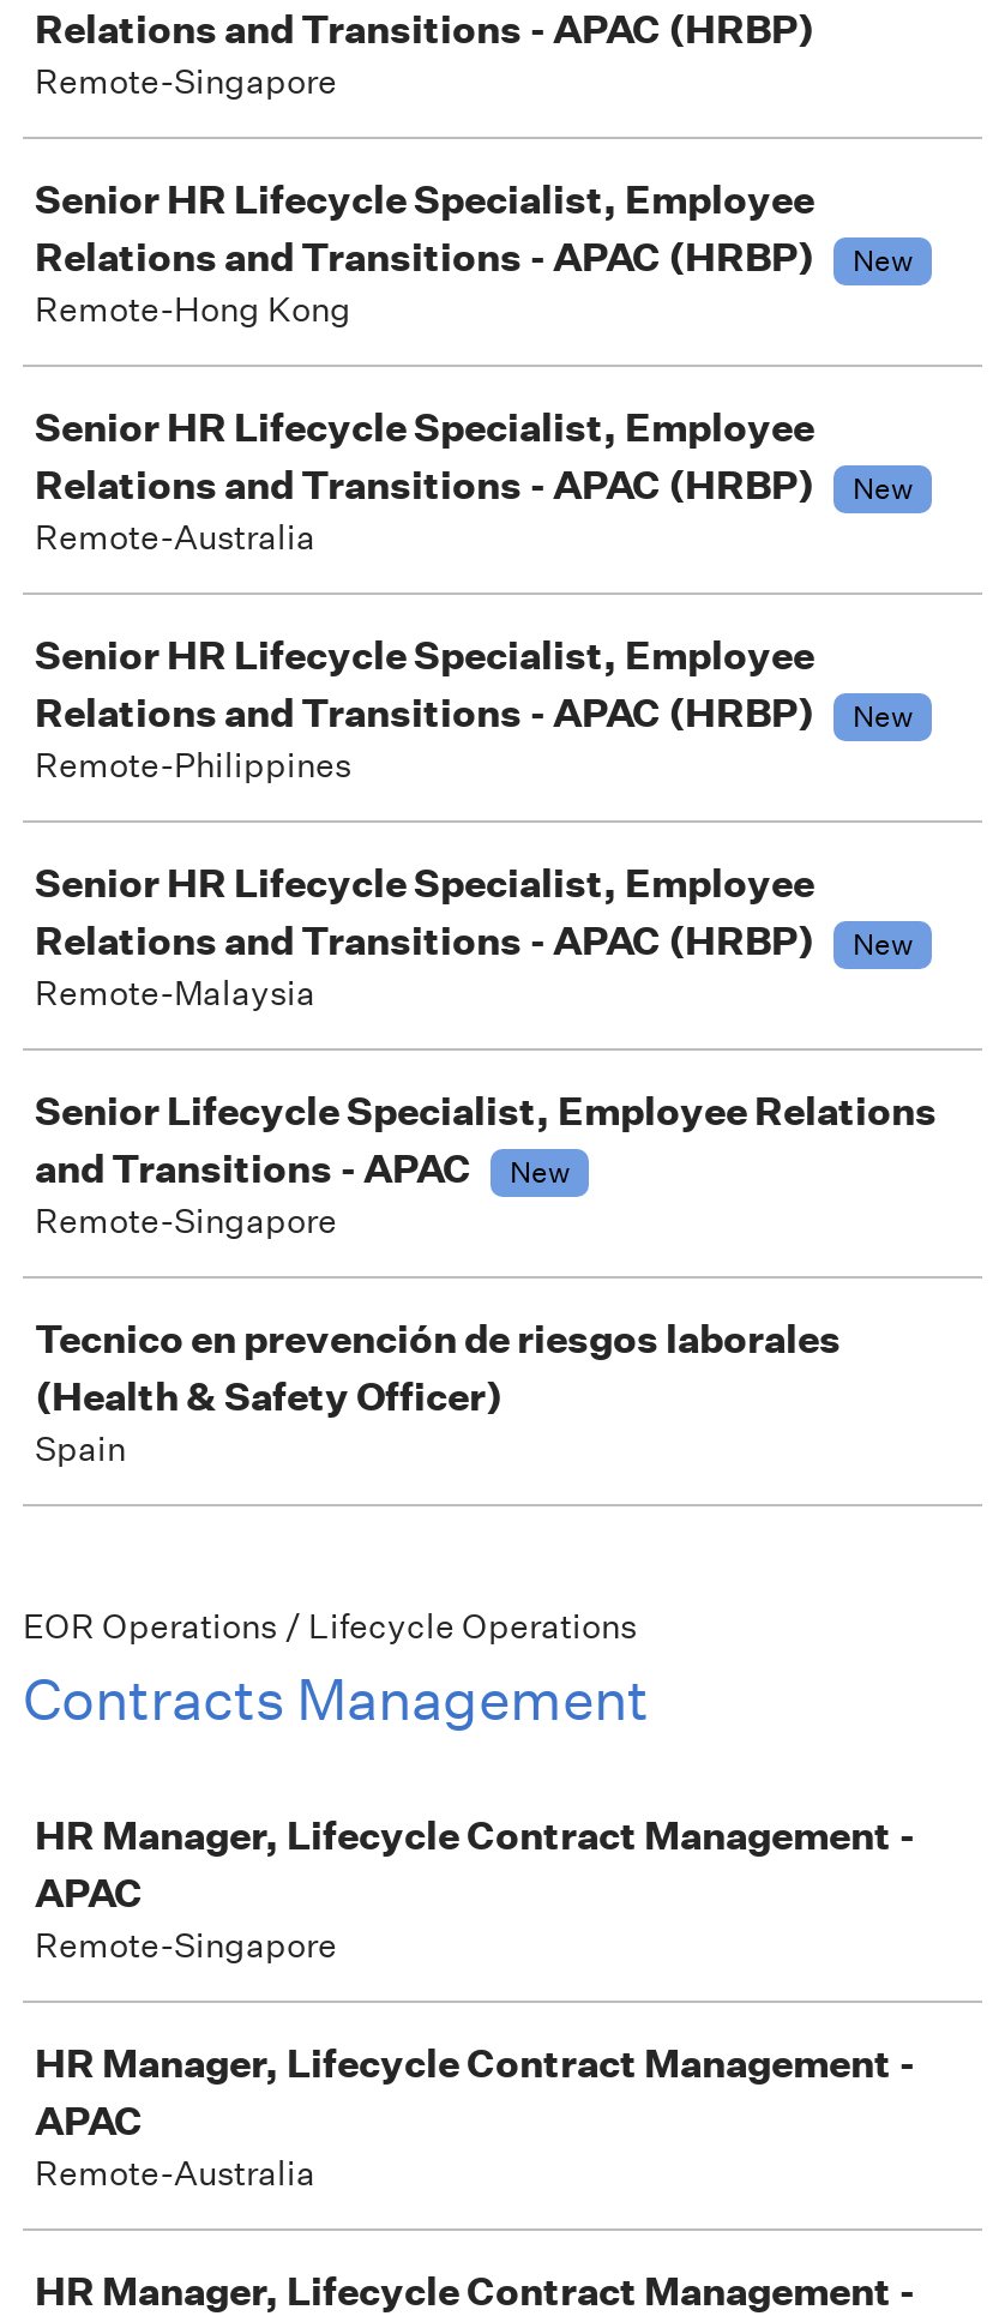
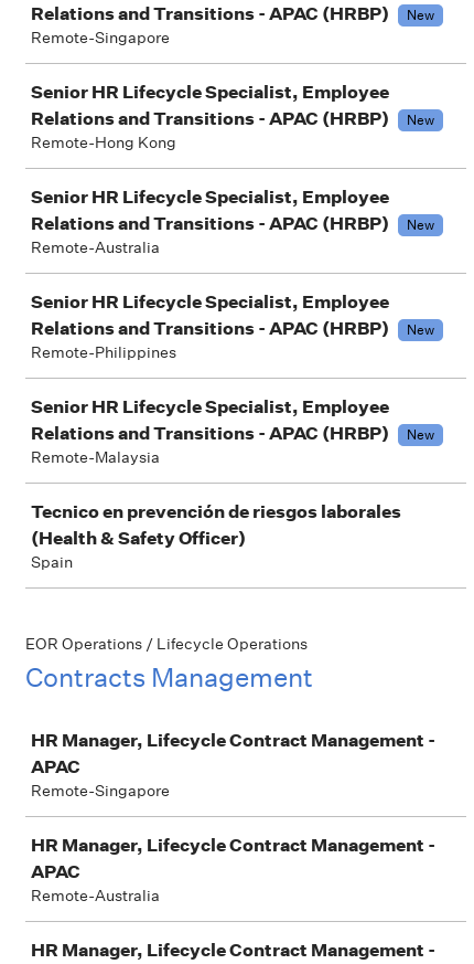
+ New

- Senior Lifecycle Specialist, Employee Relations
- and Transitions - APAC
- New
- Remote-Singapore
